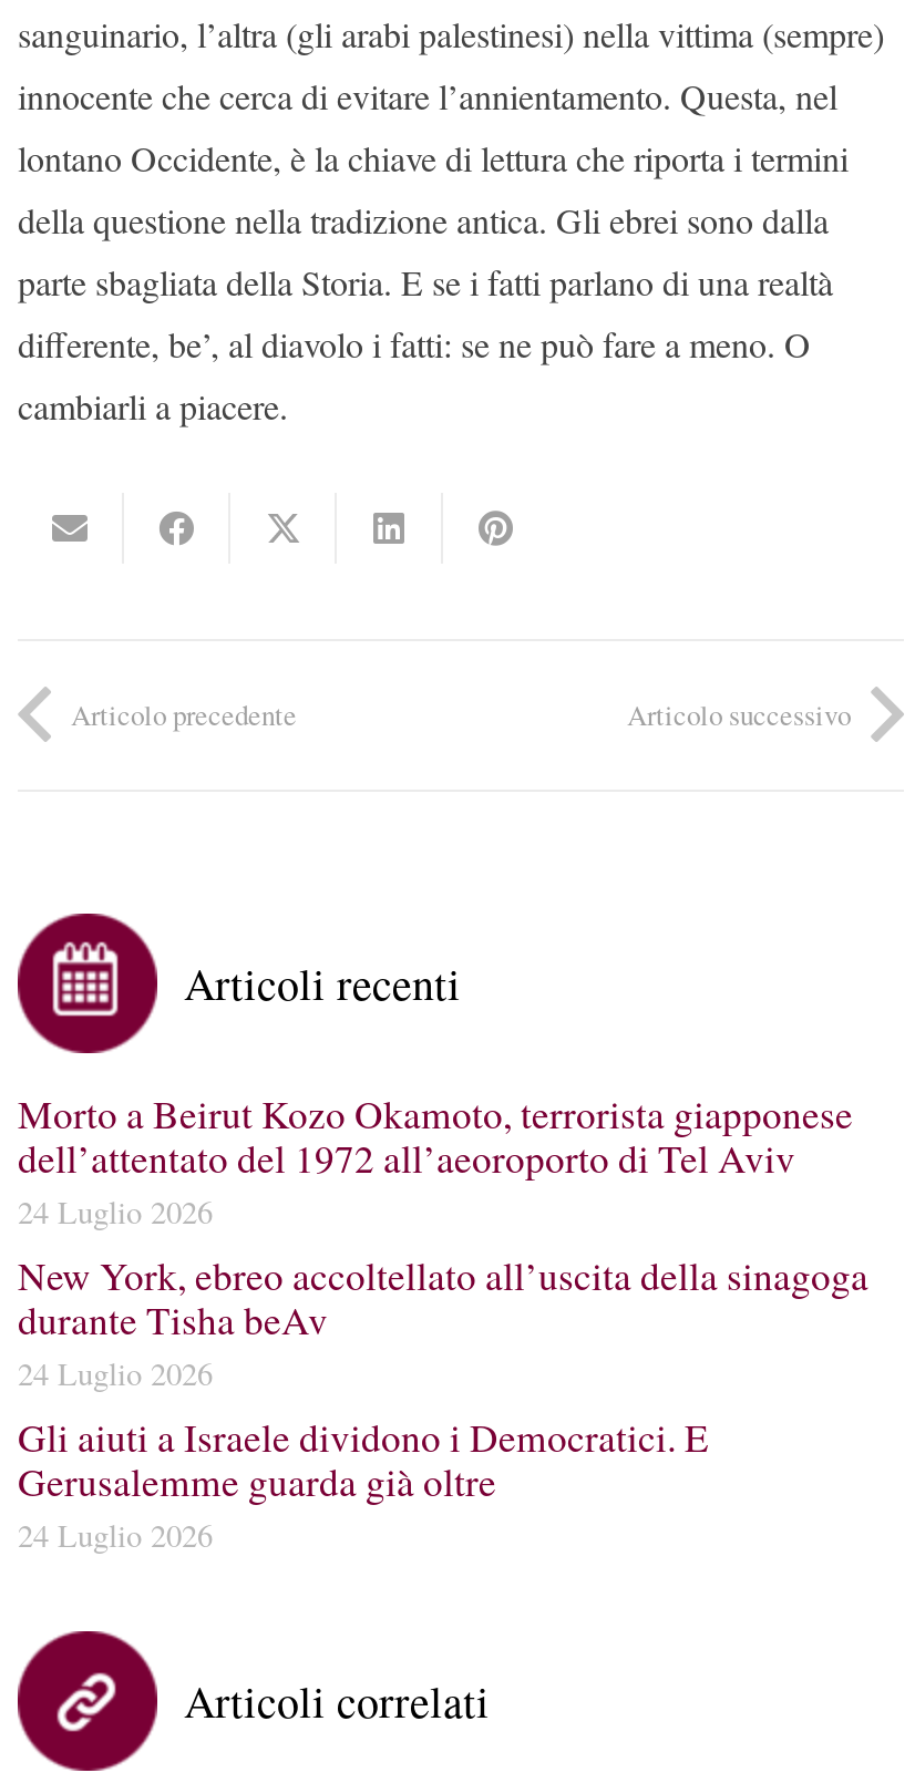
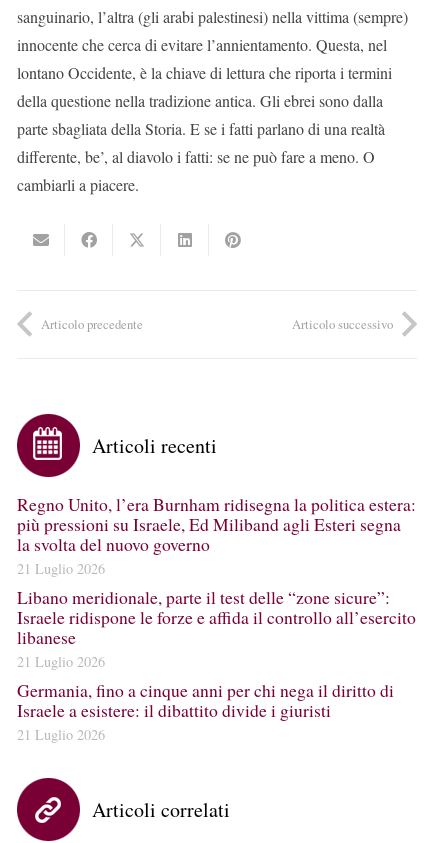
- Morto a Beirut Kozo Okamoto, terrorista giapponese
- dell’attentato del 1972 all’aeoroporto di Tel Aviv
- 24 Luglio 2026
- New York, ebreo accoltellato all’uscita della sinagoga
- durante Tisha beAv
- 24 Luglio 2026
- Gli aiuti a Israele dividono i Democratici. E
- Gerusalemme guarda già oltre
- 24 Luglio 2026
+ Regno Unito, l’era Burnham ridisegna la politica estera:
+ più pressioni su Israele, Ed Miliband agli Esteri segna
+ la svolta del nuovo governo
+ 21 Luglio 2026
+ Libano meridionale, parte il test delle “zone sicure”:
+ Israele ridispone le forze e affida il controllo all’esercito
+ libanese
+ 21 Luglio 2026
+ Germania, fino a cinque anni per chi nega il diritto di
+ Israele a esistere: il dibattito divide i giuristi
+ 21 Luglio 2026
